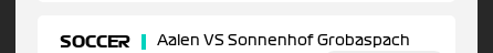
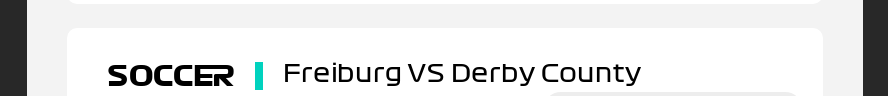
- Aalen VS Sonnenhof Grobaspach
+ Freiburg VS Derby County
